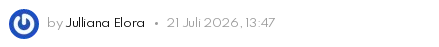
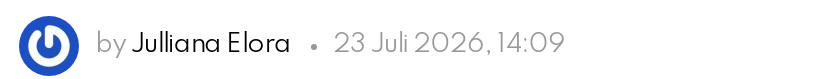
- by Julliana Elora 21 Juli 2026, 13:47
+ by Julliana Elora 23 Juli 2026, 14:09
